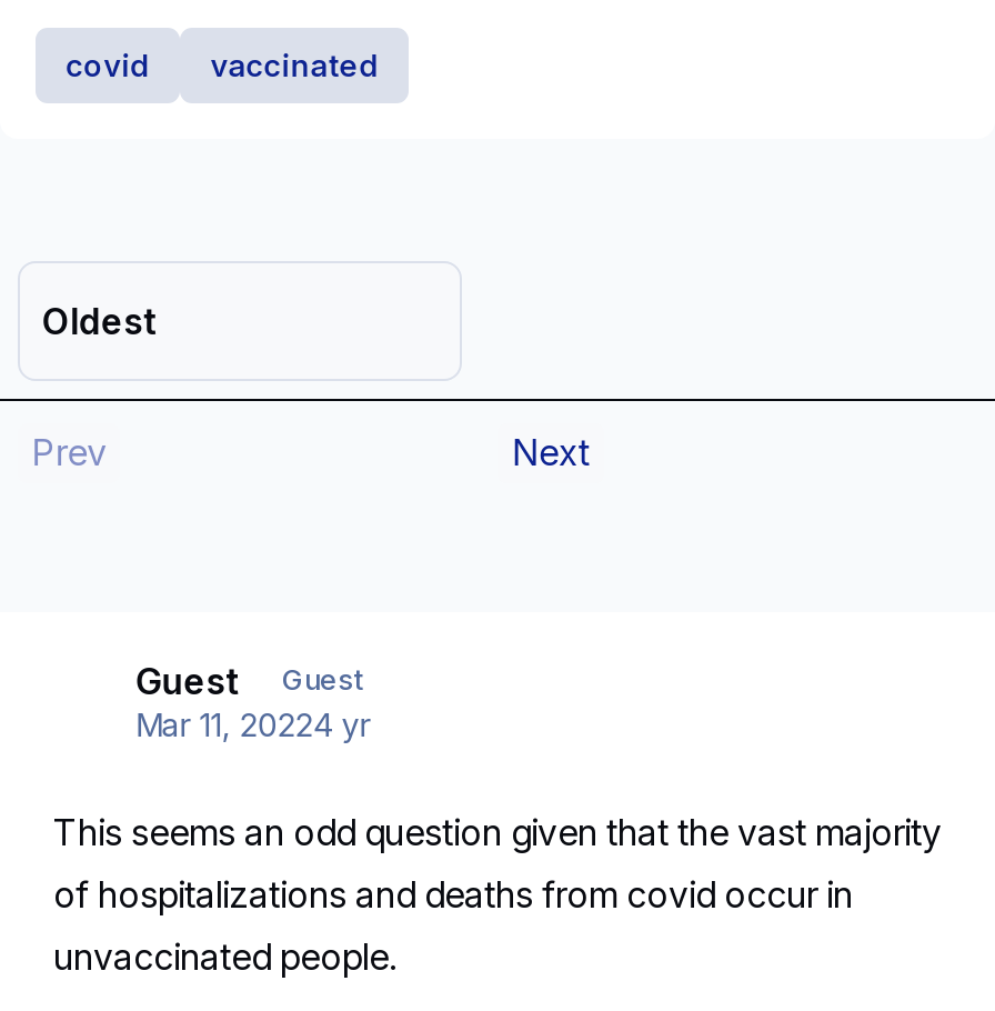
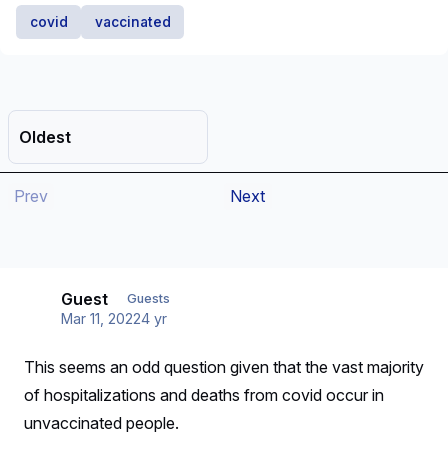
- Guest
+ Guests
